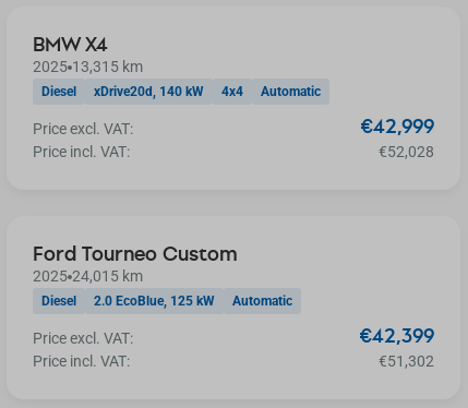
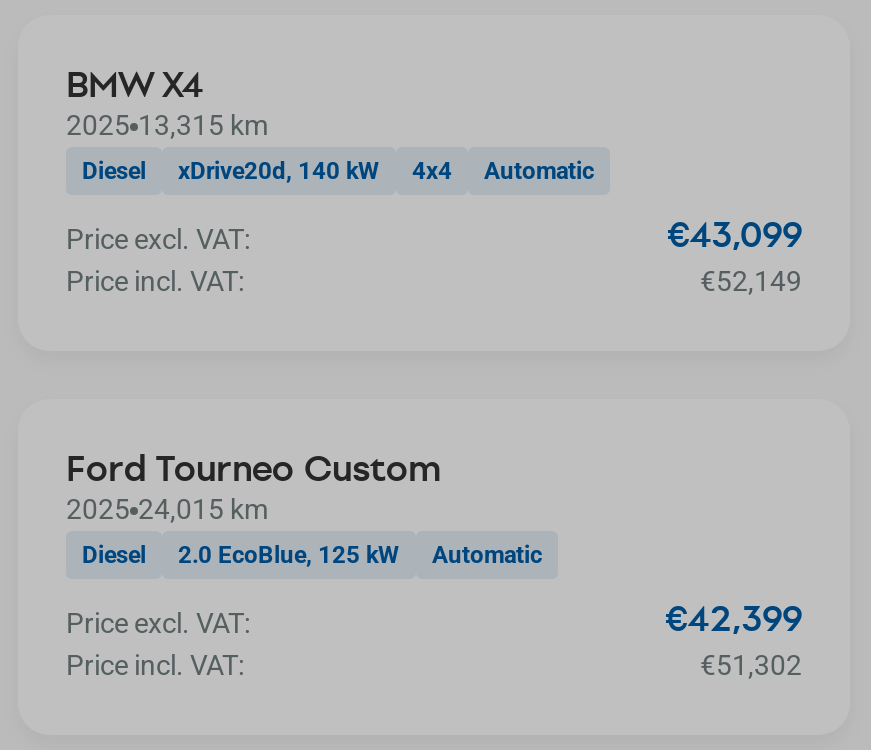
- €42,999
+ €43,099

- €52,028
+ €52,149
